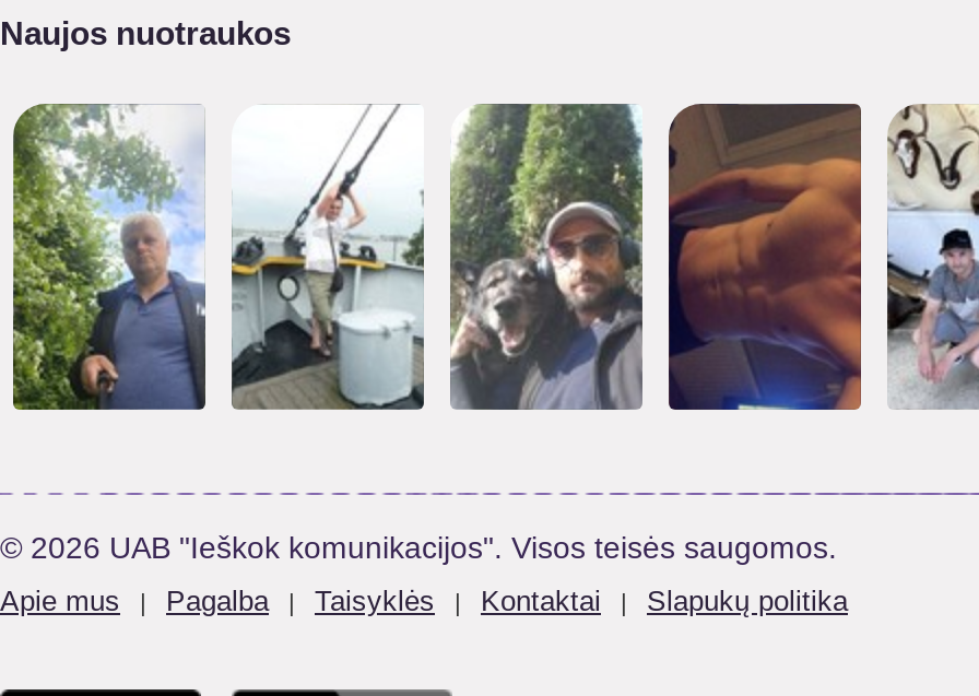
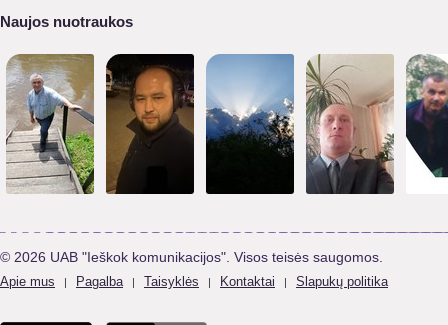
- [image]
+ [image]

- [image]
+ [image]

- [image]
+ [image]

- [image]
+ [image]

- [image]
+ [image]
